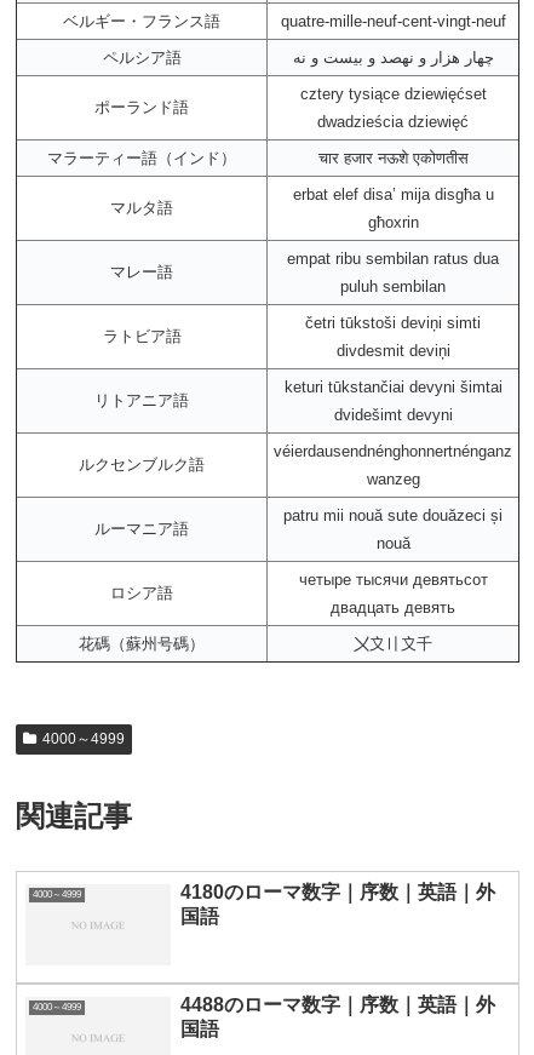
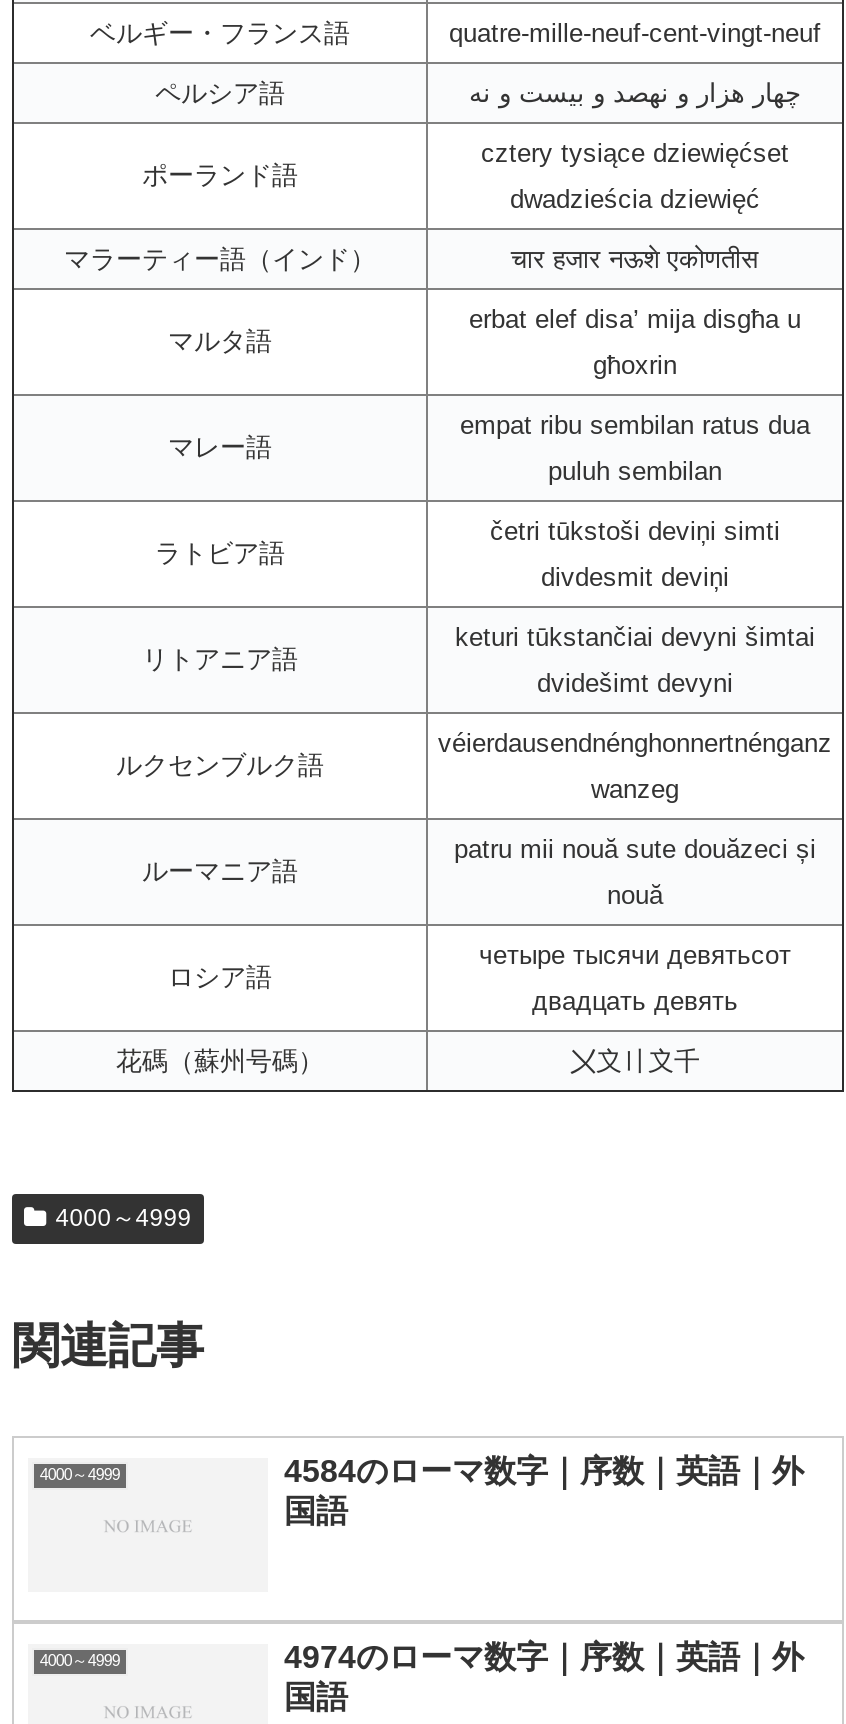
- 4180のローマ数字｜序数｜英語｜外
+ 4584のローマ数字｜序数｜英語｜外

- 4488のローマ数字｜序数｜英語｜外
+ 4974のローマ数字｜序数｜英語｜外
